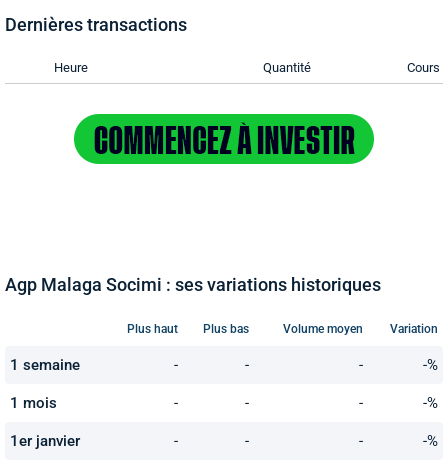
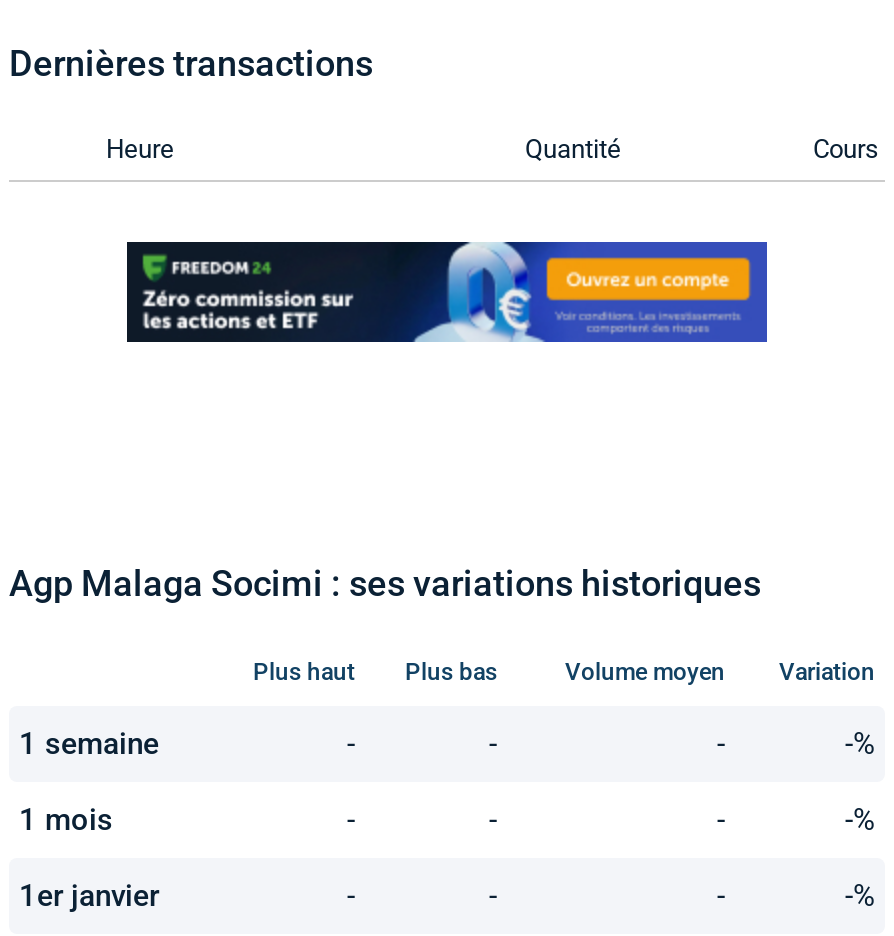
- [image]
+ [image]
